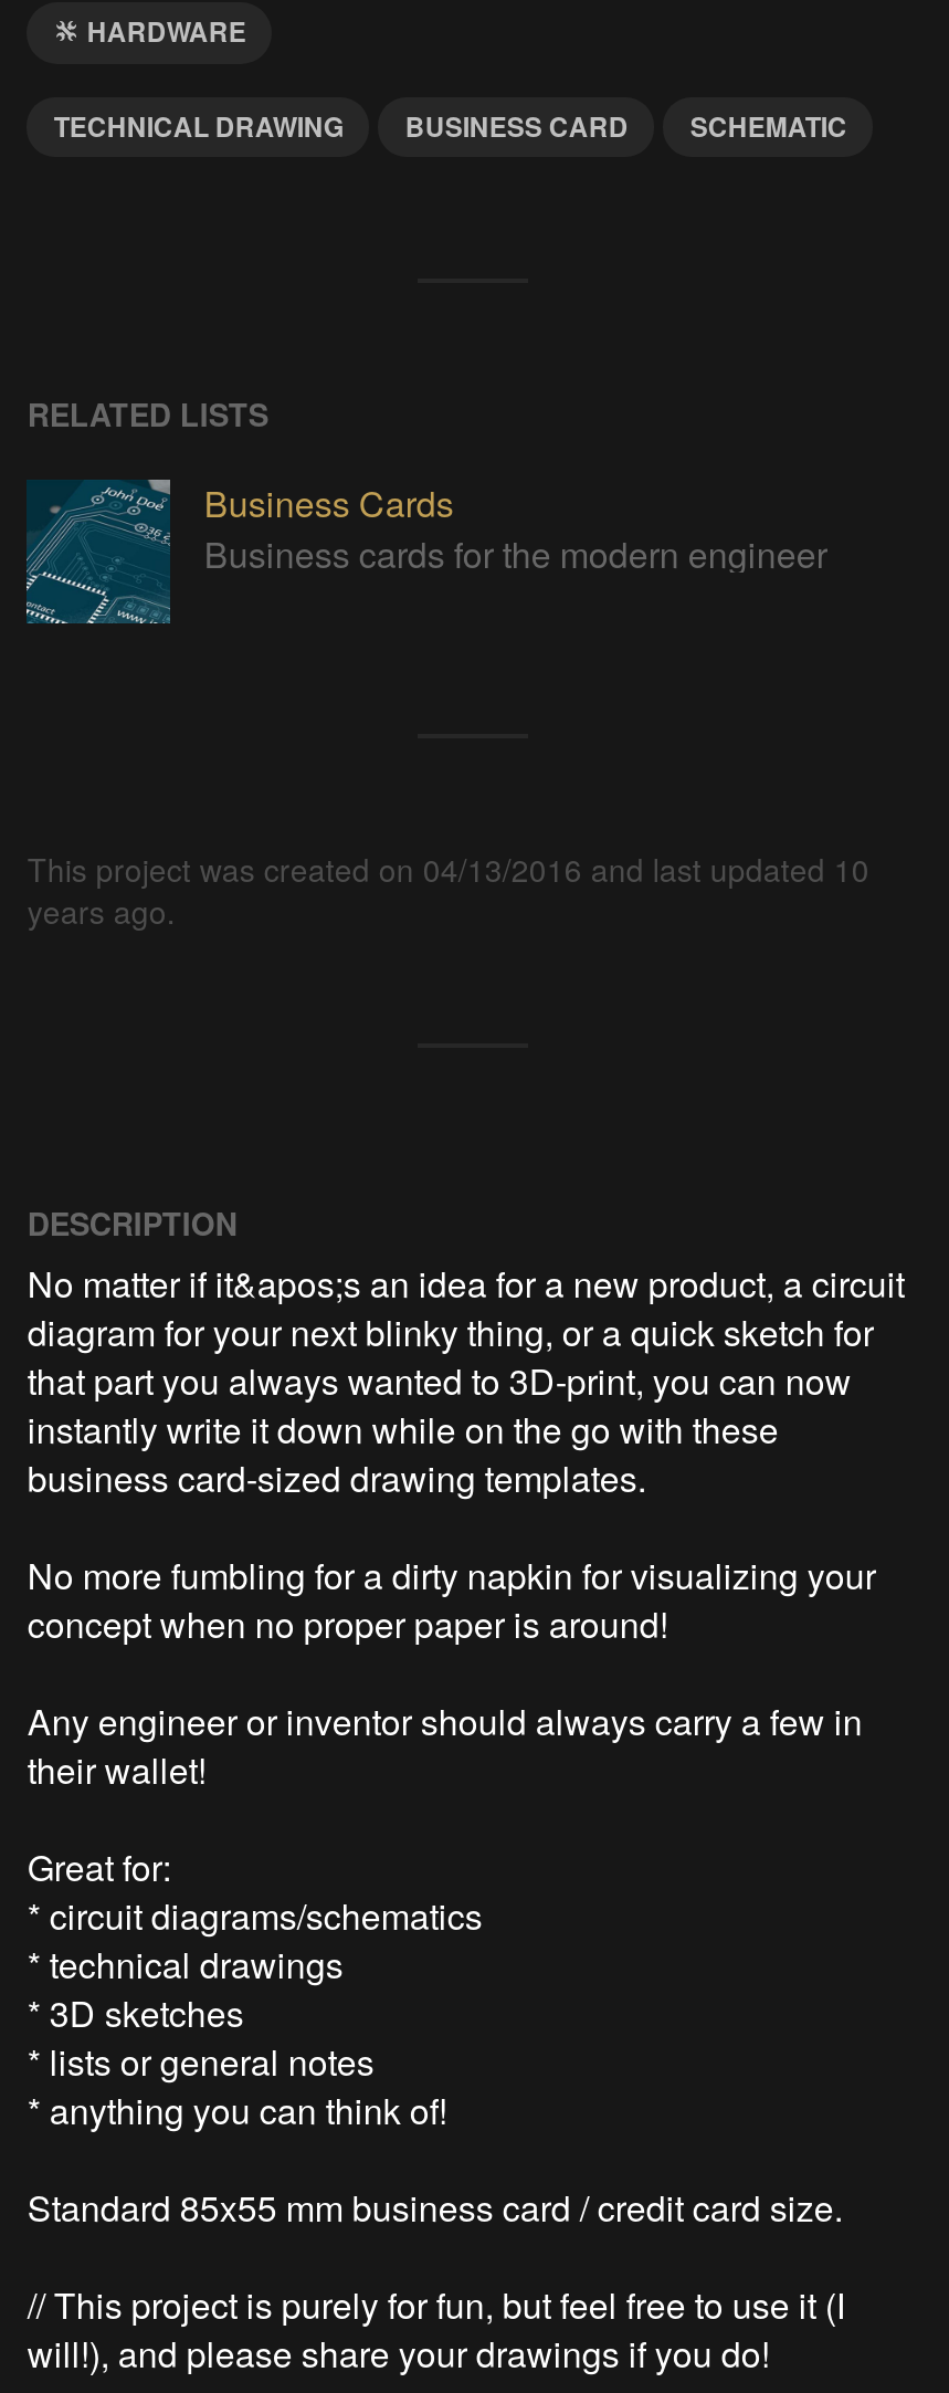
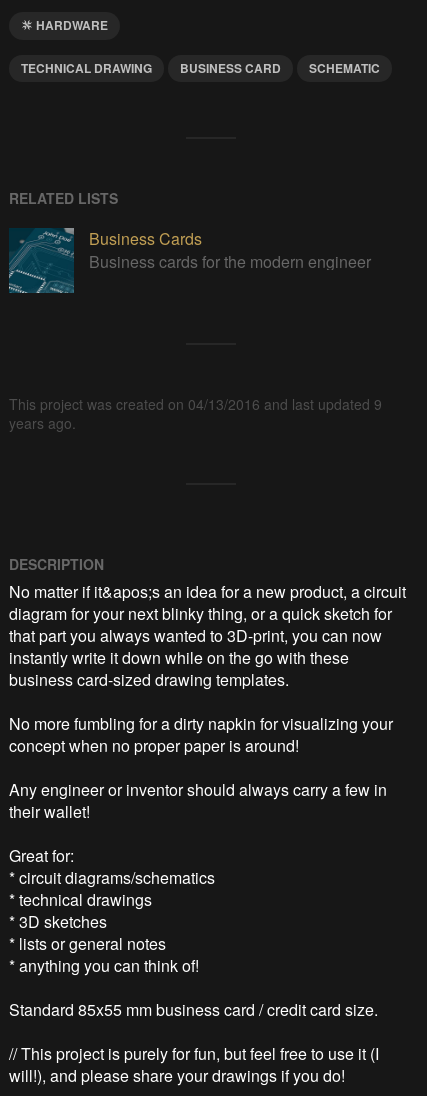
- This project was created on 04/13/2016 and last updated 10
+ This project was created on 04/13/2016 and last updated 9
